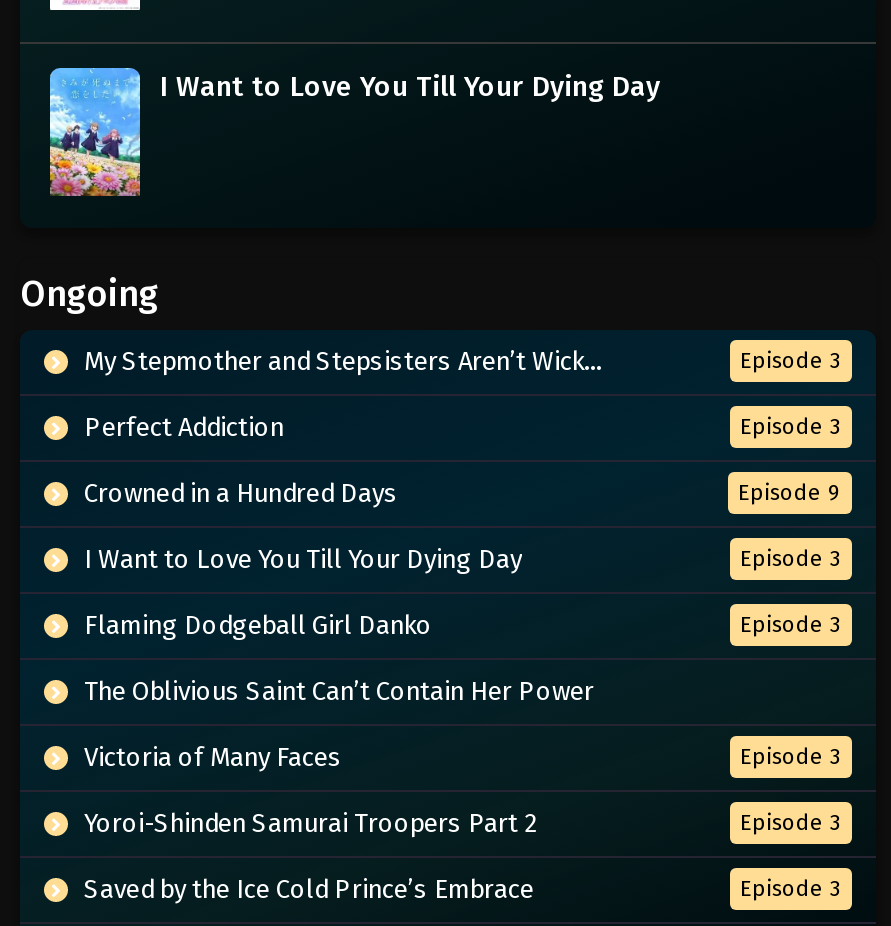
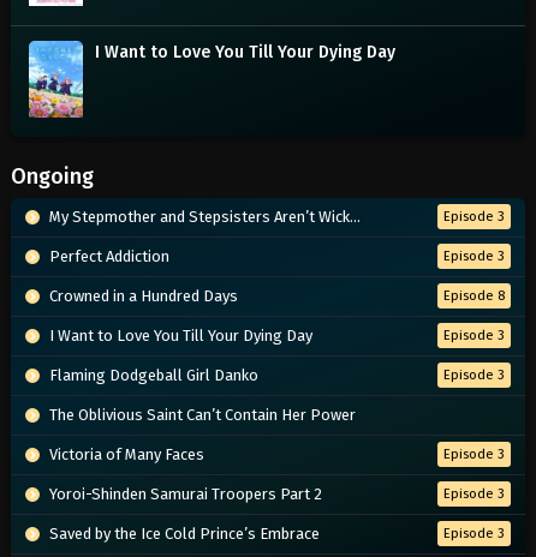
- Episode 9
+ Episode 8
